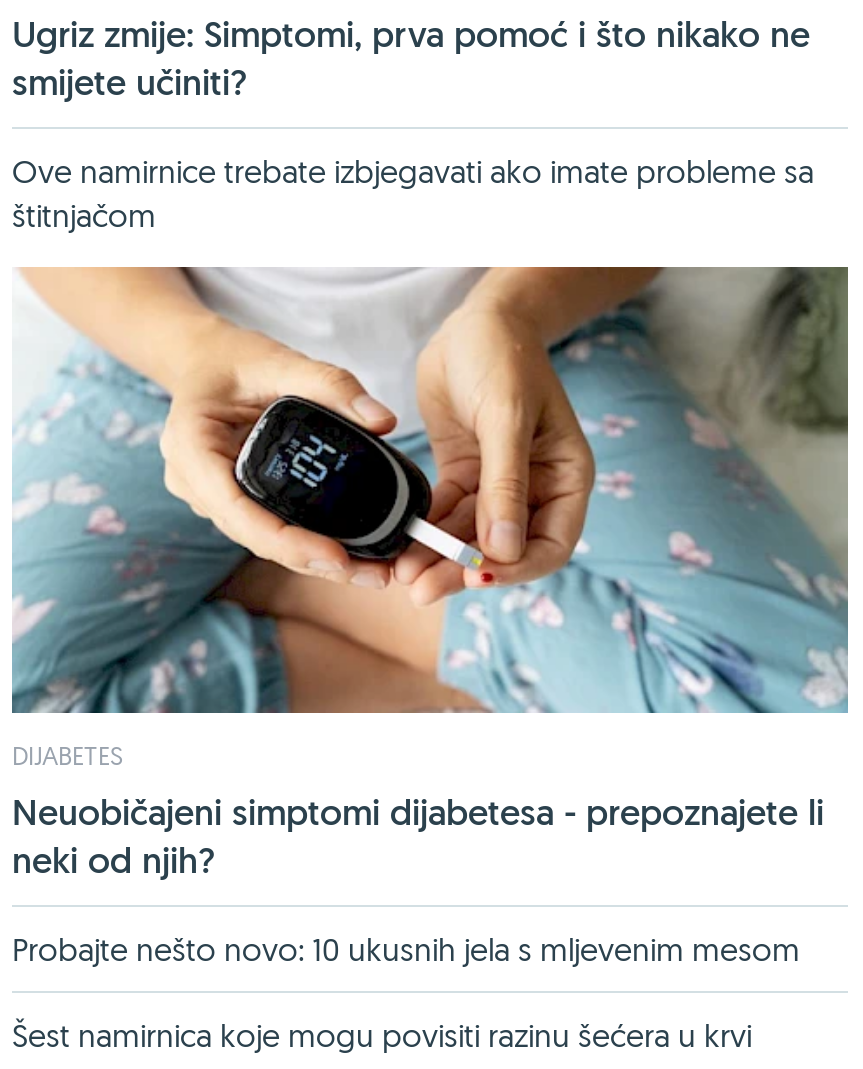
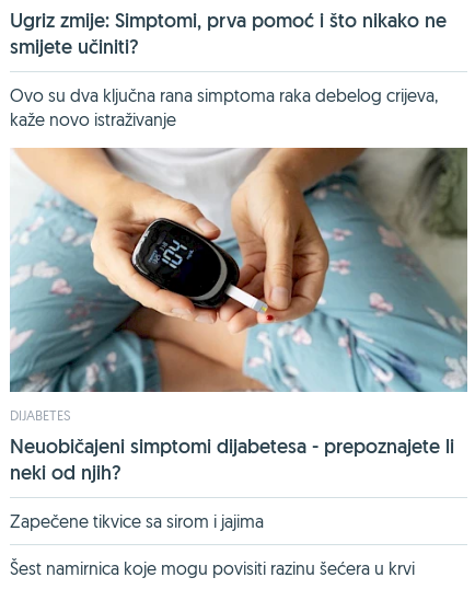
- Ove namirnice trebate izbjegavati ako imate probleme sa
- štitnjačom
+ Ovo su dva ključna rana simptoma raka debelog crijeva,
+ kaže novo istraživanje

- Probajte nešto novo: 10 ukusnih jela s mljevenim mesom
+ Zapečene tikvice sa sirom i jajima
